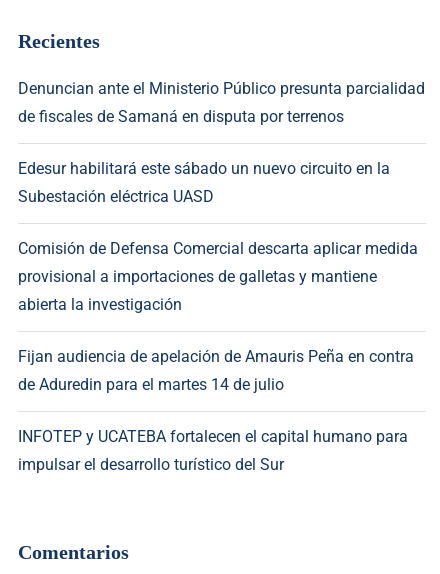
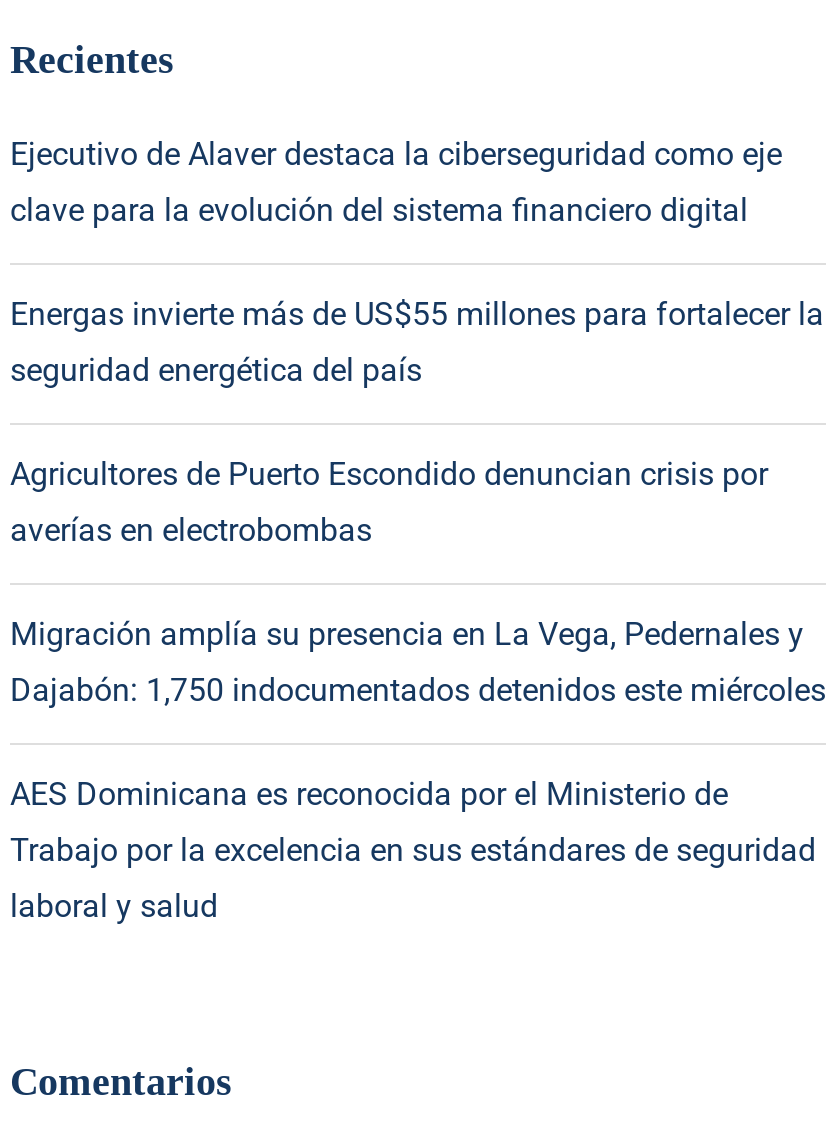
- Denuncian ante el Ministerio Público presunta parcialidad
+ Ejecutivo de Alaver destaca la ciberseguridad como eje

- de fiscales de Samaná en disputa por terrenos
+ clave para la evolución del sistema financiero digital

- Edesur habilitará este sábado un nuevo circuito en la
+ Energas invierte más de US$55 millones para fortalecer la

- Subestación eléctrica UASD
+ seguridad energética del país

- Comisión de Defensa Comercial descarta aplicar medida
+ Agricultores de Puerto Escondido denuncian crisis por

- provisional a importaciones de galletas y mantiene
+ averías en electrobombas

- abierta la investigación
+ Migración amplía su presencia en La Vega, Pedernales y

- Fijan audiencia de apelación de Amauris Peña en contra
+ Dajabón: 1,750 indocumentados detenidos este miércoles

- de Aduredin para el martes 14 de julio
+ AES Dominicana es reconocida por el Ministerio de

- INFOTEP y UCATEBA fortalecen el capital humano para
+ Trabajo por la excelencia en sus estándares de seguridad

- impulsar el desarrollo turístico del Sur
+ laboral y salud
